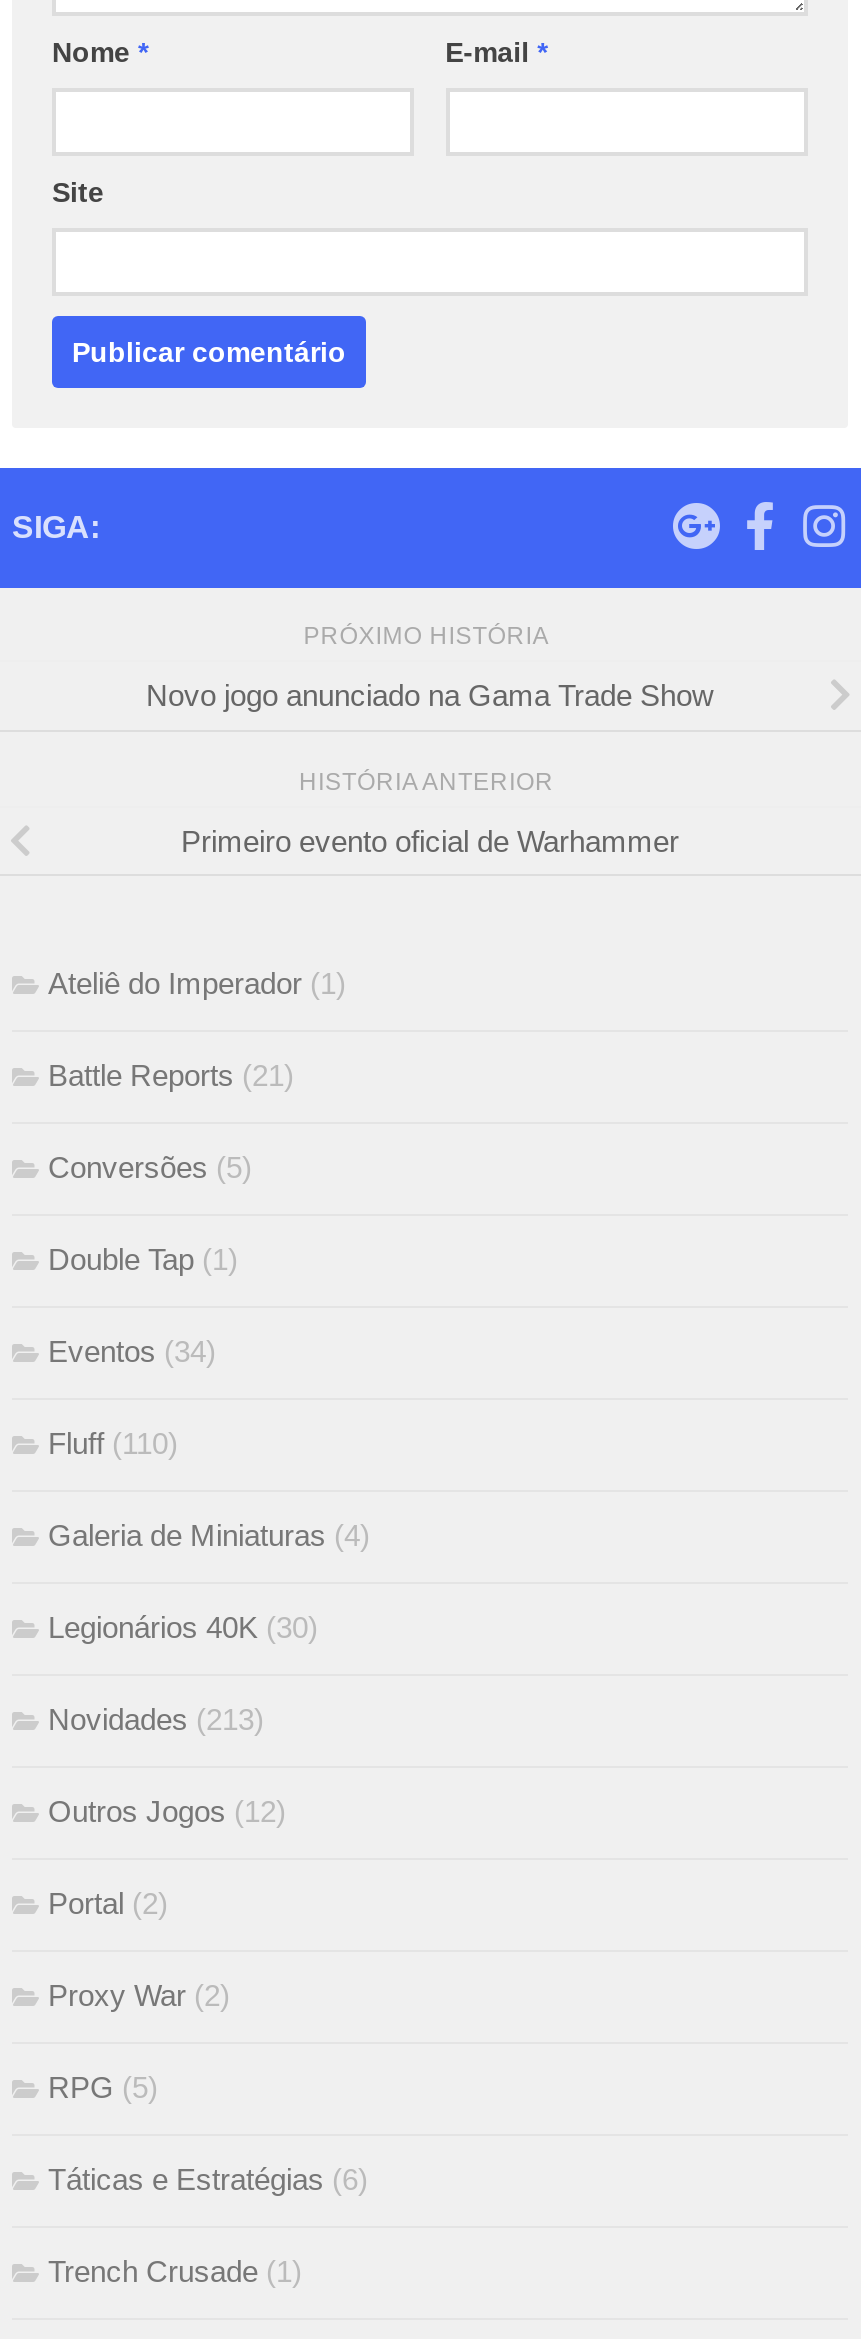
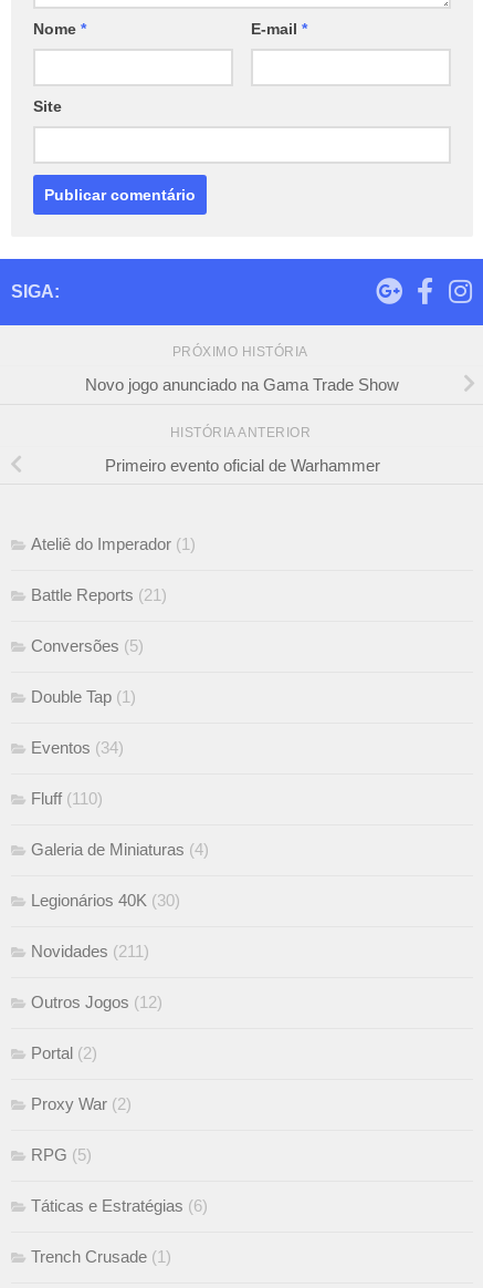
- Novidades (213)
+ Novidades (211)
